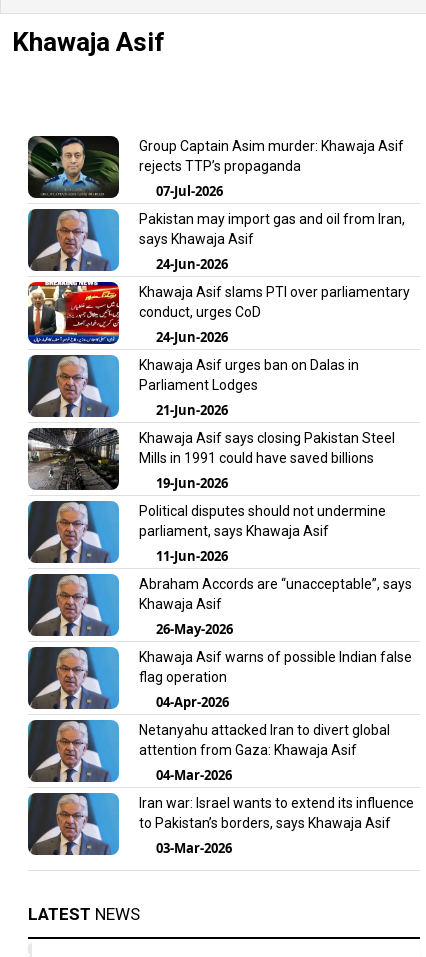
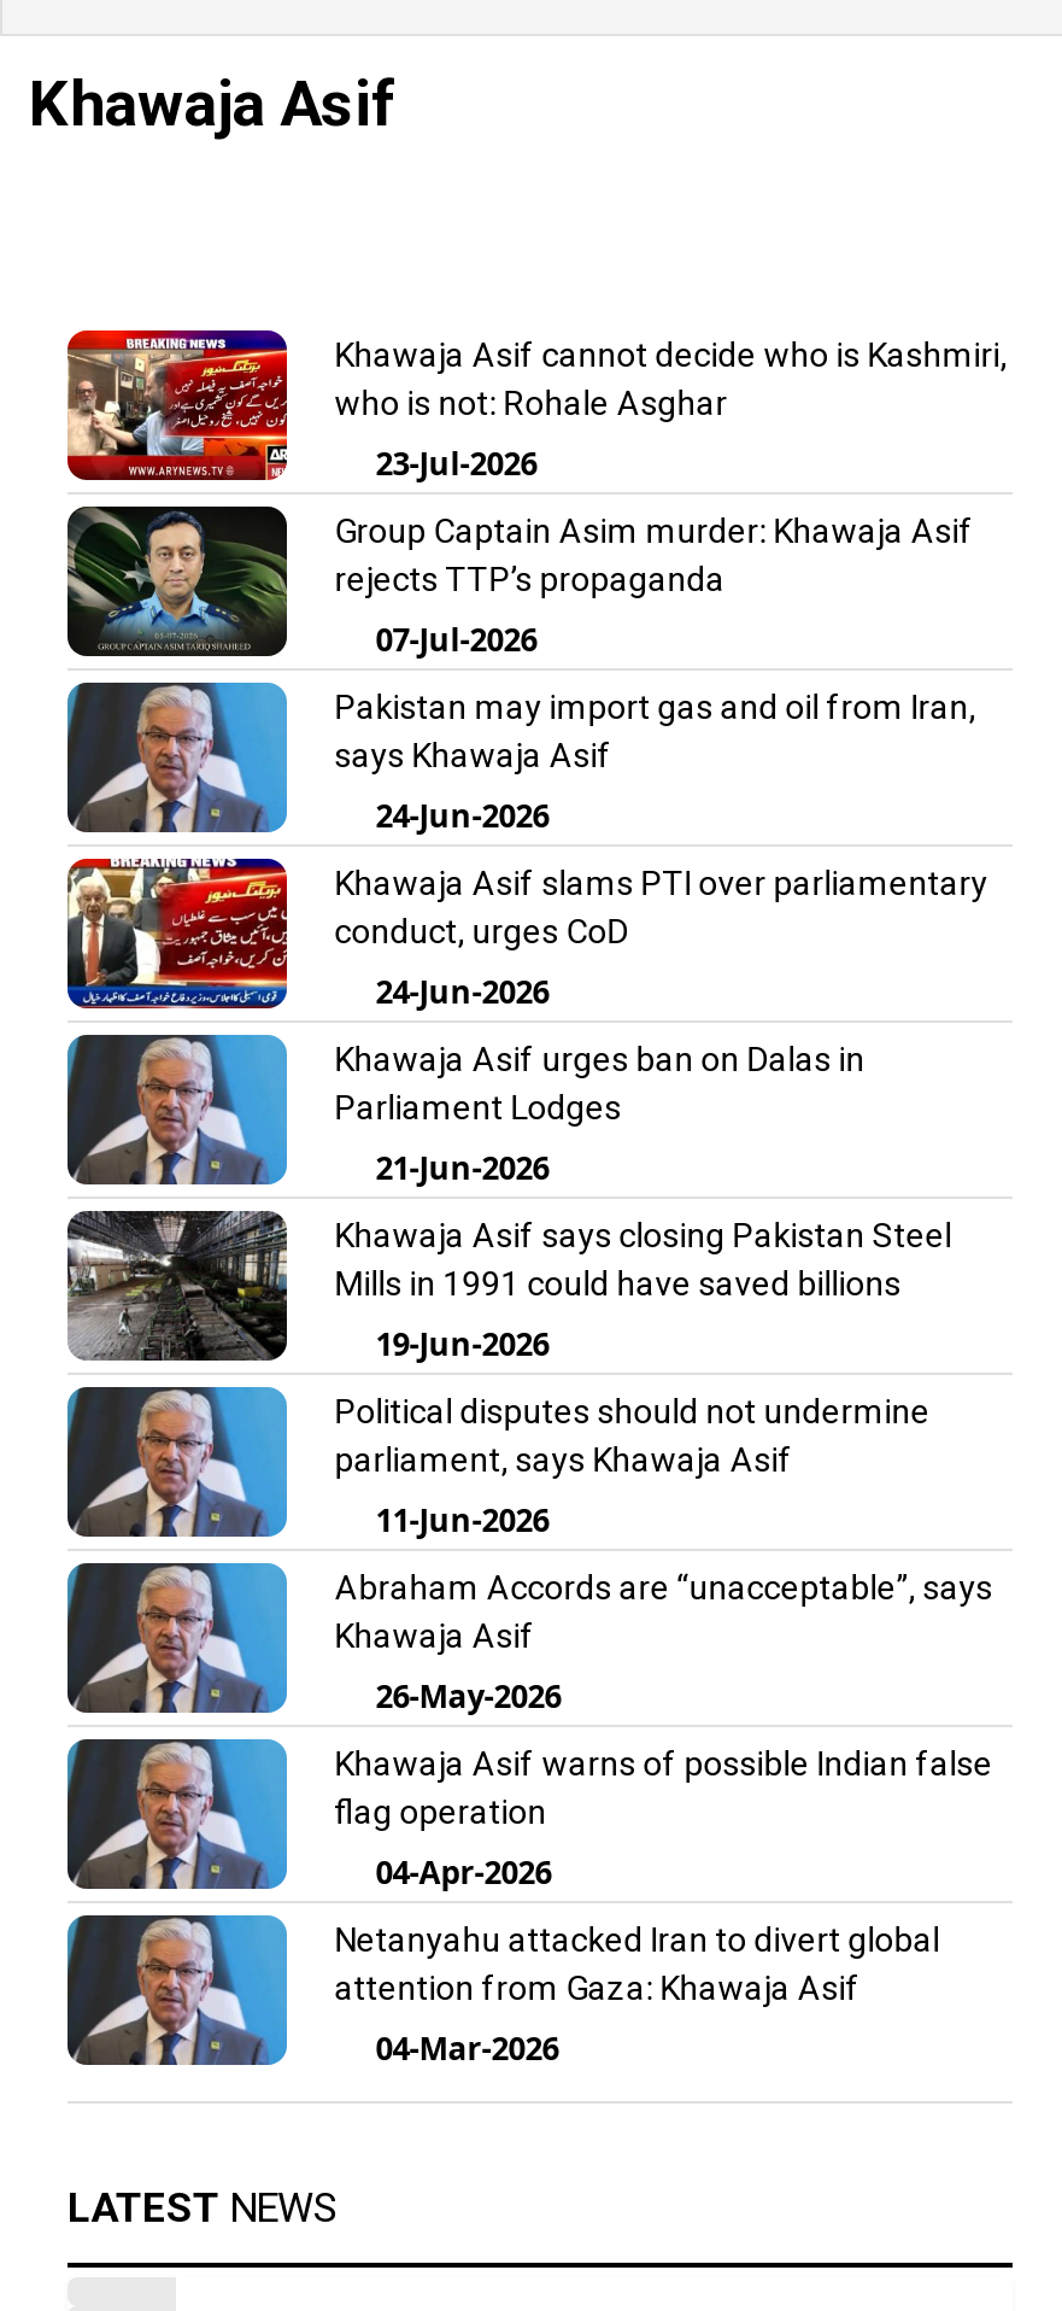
+ [image]
+ Khawaja Asif cannot decide who is Kashmiri,
+ who is not: Rohale Asghar
+ 23-Jul-2026

moved down: [image] | Group Captain Asim murder: Khawaja Asif | rejects TTP’s propaganda | ... | attention from Gaza: Khawaja Asif | 04-Mar-2026

- Iran war: Israel wants to extend its influence
- to Pakistan’s borders, says Khawaja Asif
- 03-Mar-2026
